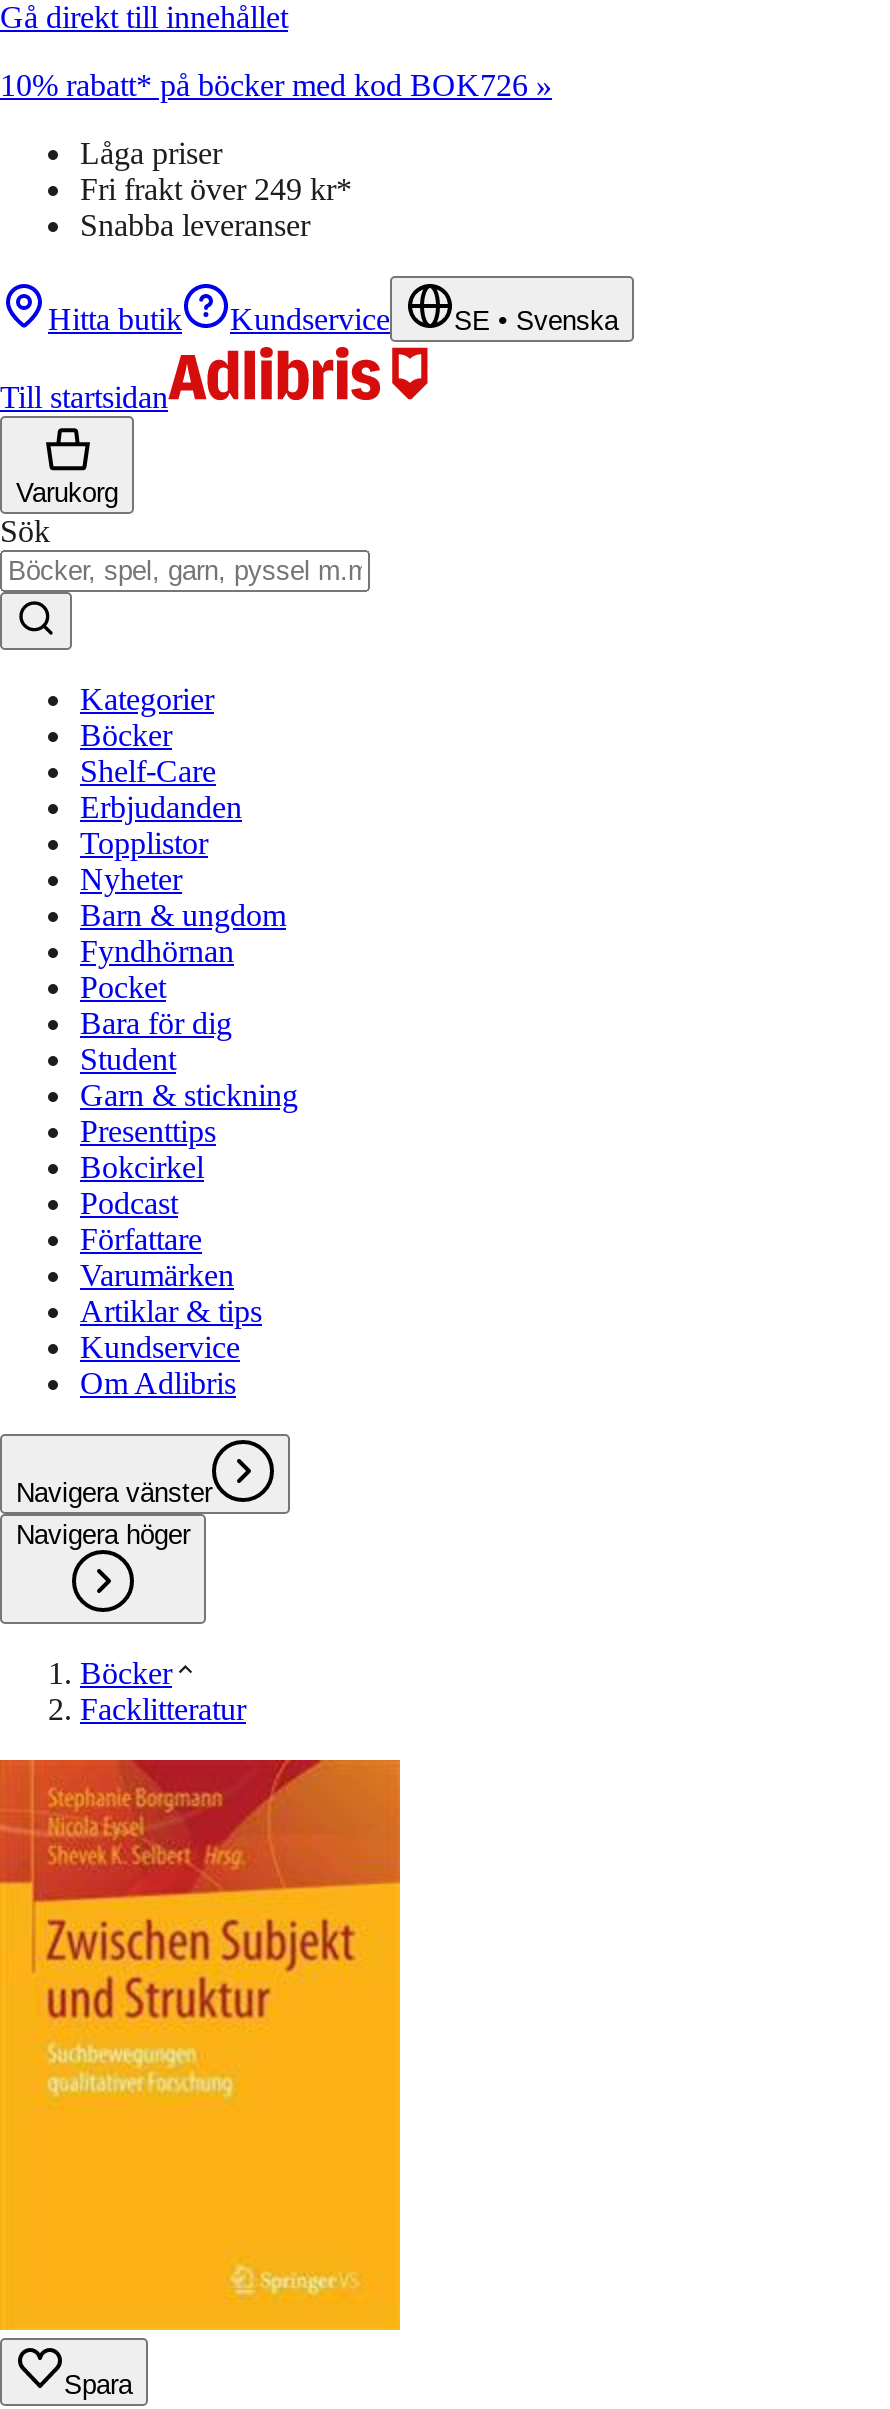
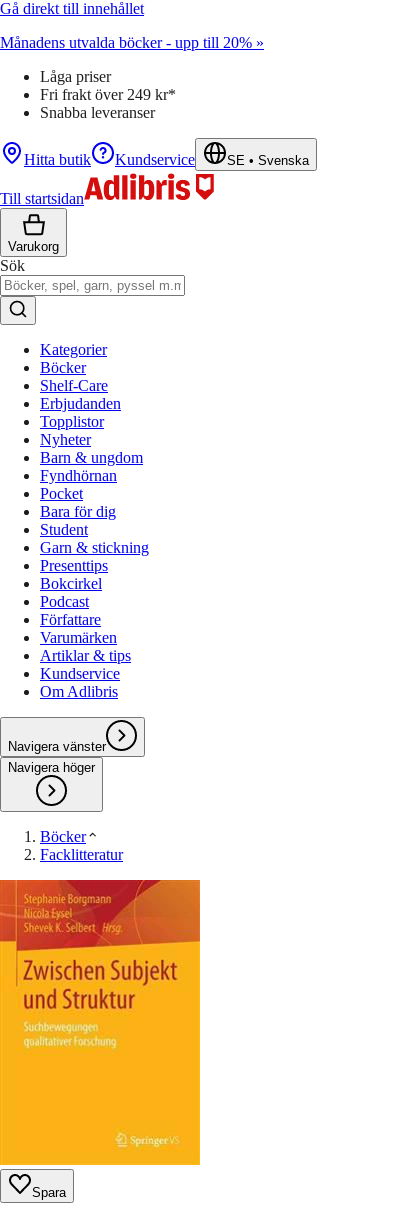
- 10% rabatt* på böcker med kod BOK726 »
+ Månadens utvalda böcker - upp till 20% »
